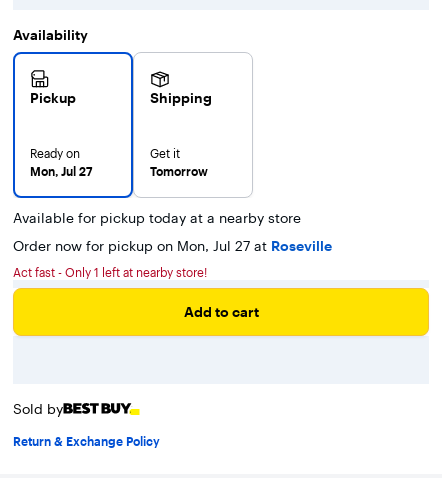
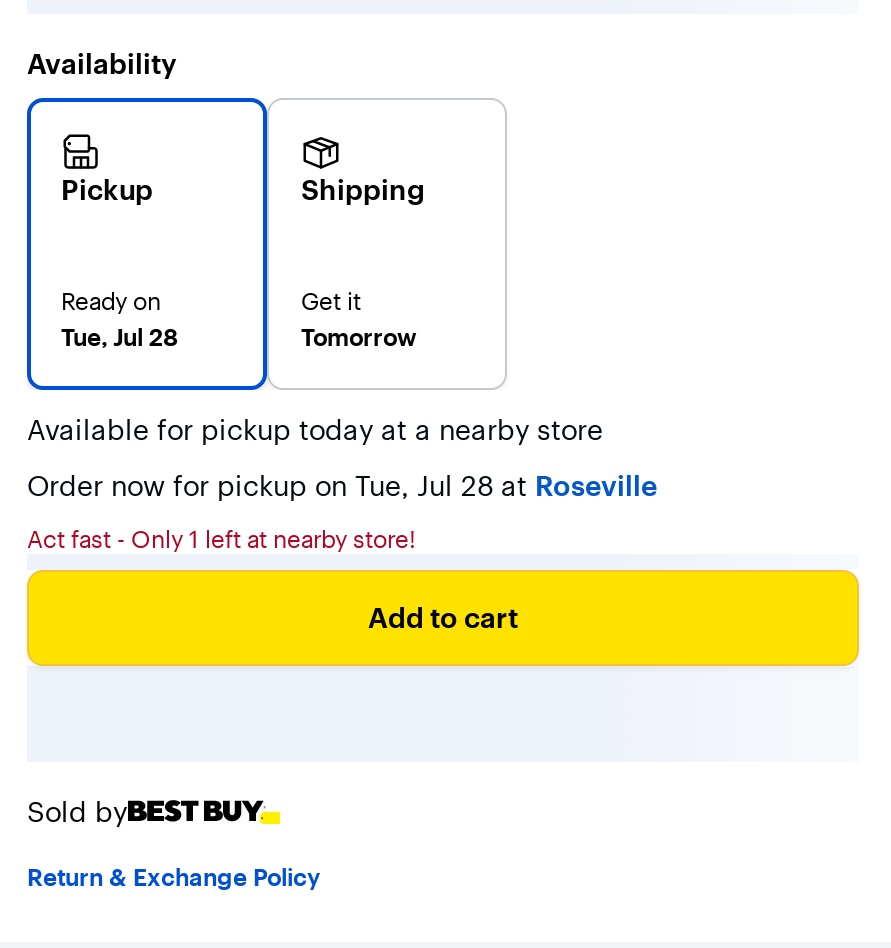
- Mon, Jul 27
+ Tue, Jul 28

- Order now for pickup on Mon, Jul 27 at Roseville
+ Order now for pickup on Tue, Jul 28 at Roseville
